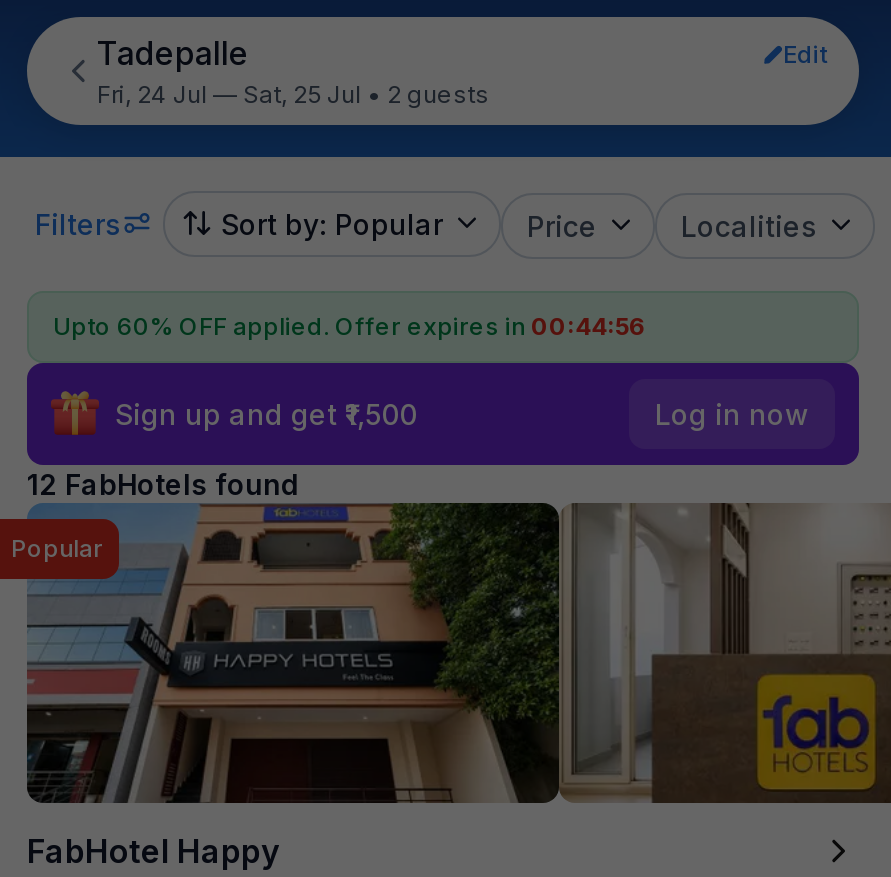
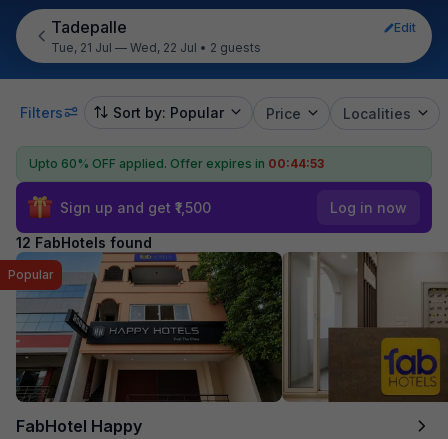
- Fri, 24 Jul — Sat, 25 Jul • 2 guests
+ Tue, 21 Jul — Wed, 22 Jul • 2 guests
